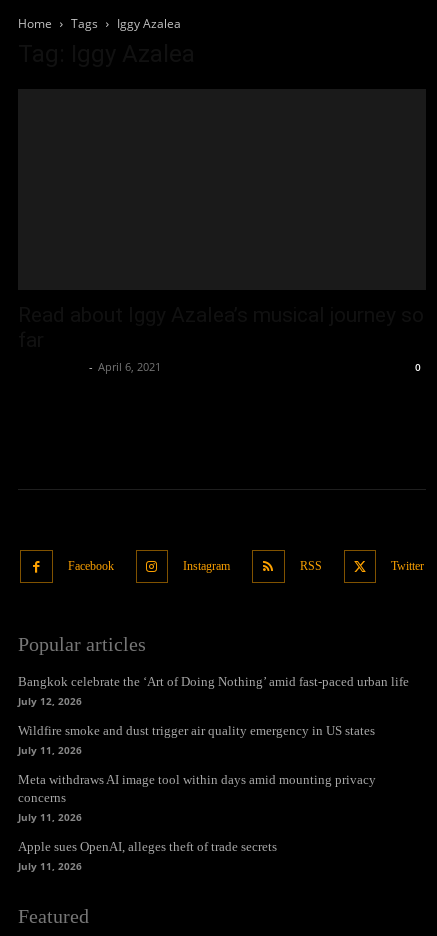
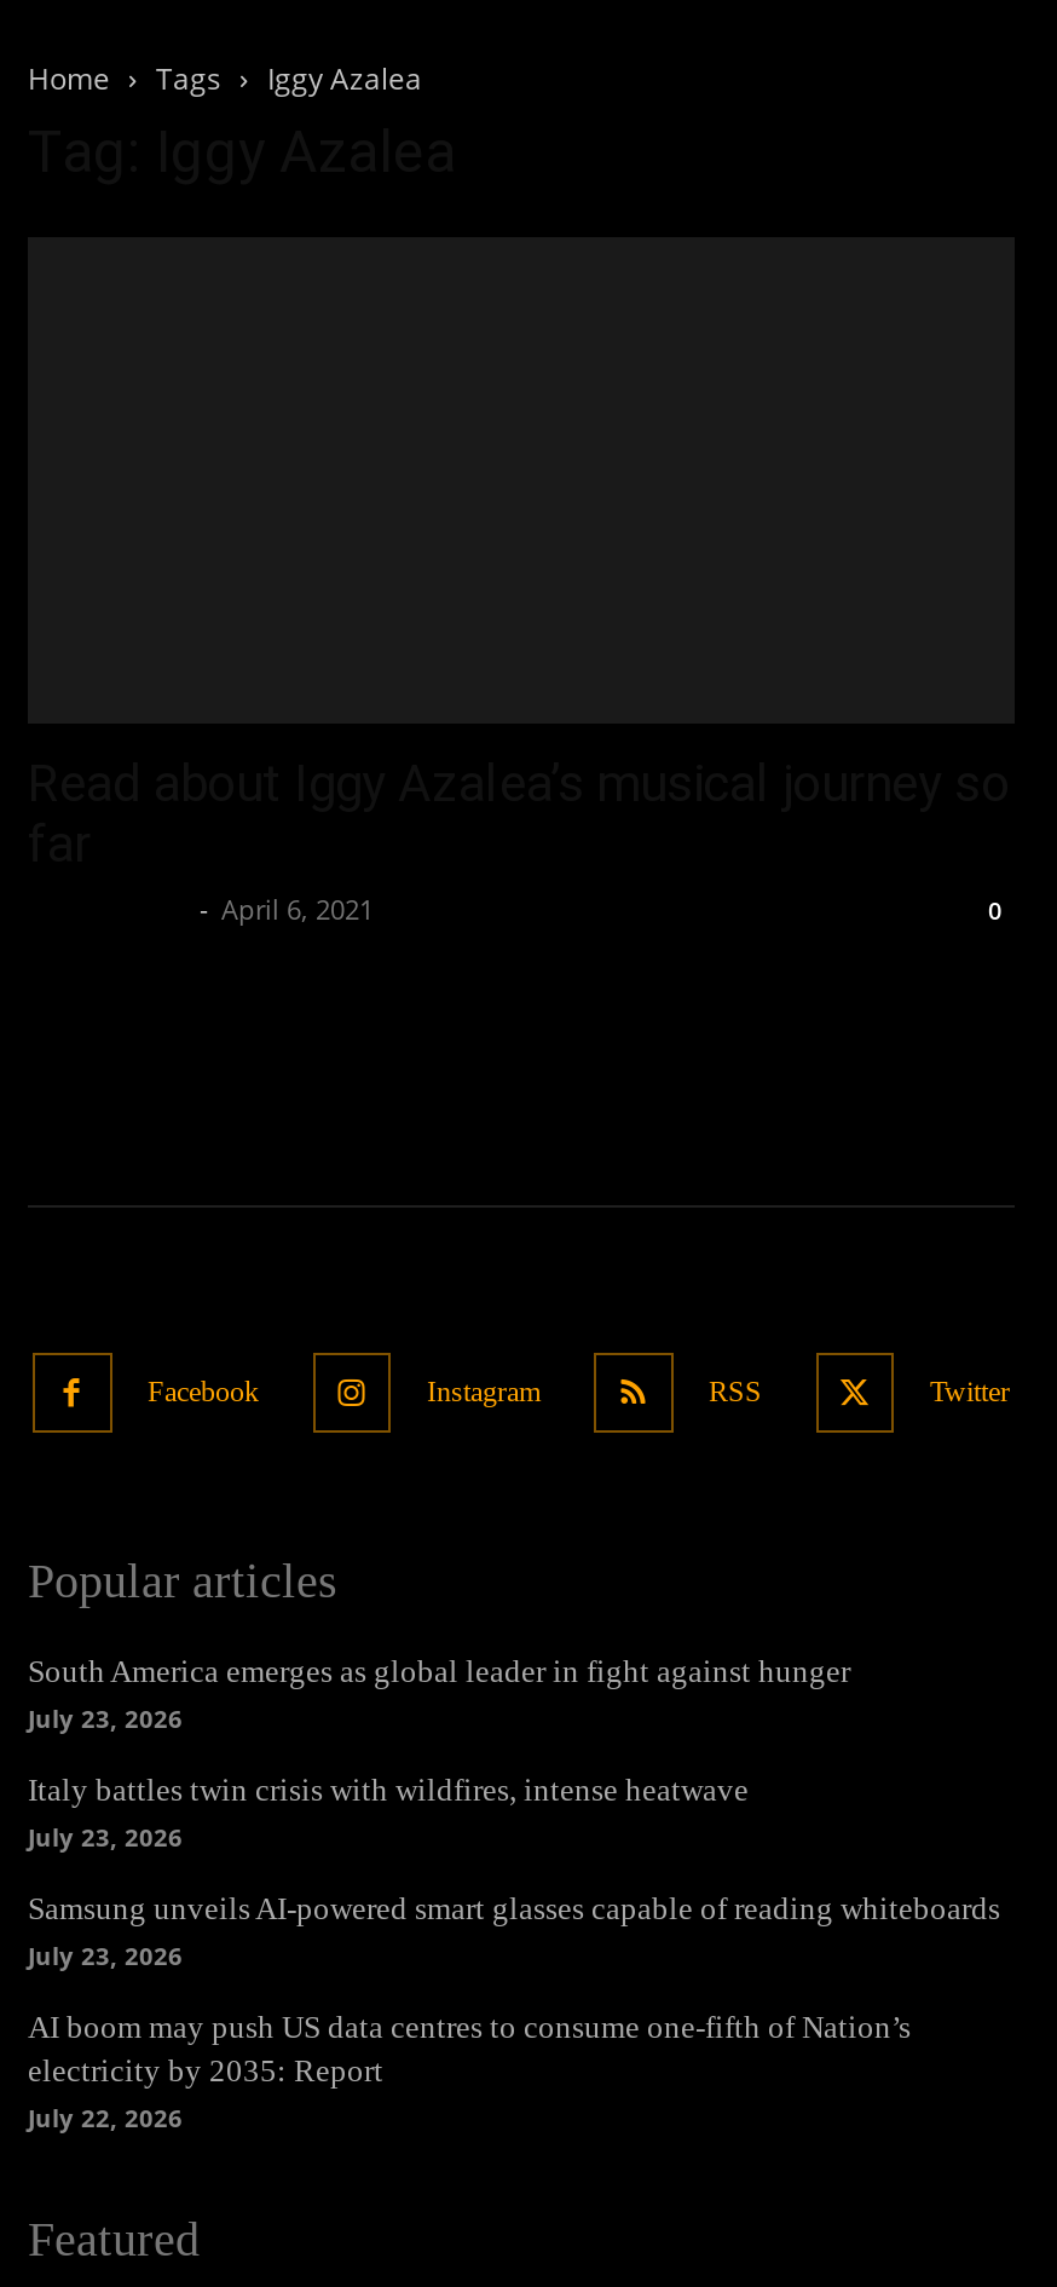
- Bangkok celebrate the ‘Art of Doing Nothing’ amid fast-paced urban life
- July 12, 2026
+ South America emerges as global leader in fight against hunger
+ July 23, 2026

- Wildfire smoke and dust trigger air quality emergency in US states
- July 11, 2026
+ Italy battles twin crisis with wildfires, intense heatwave
+ July 23, 2026

- Meta withdraws AI image tool within days amid mounting privacy
- concerns
- July 11, 2026
+ Samsung unveils AI-powered smart glasses capable of reading whiteboards
+ July 23, 2026

- Apple sues OpenAI, alleges theft of trade secrets
- July 11, 2026
+ AI boom may push US data centres to consume one-fifth of Nation’s
+ electricity by 2035: Report
+ July 22, 2026
